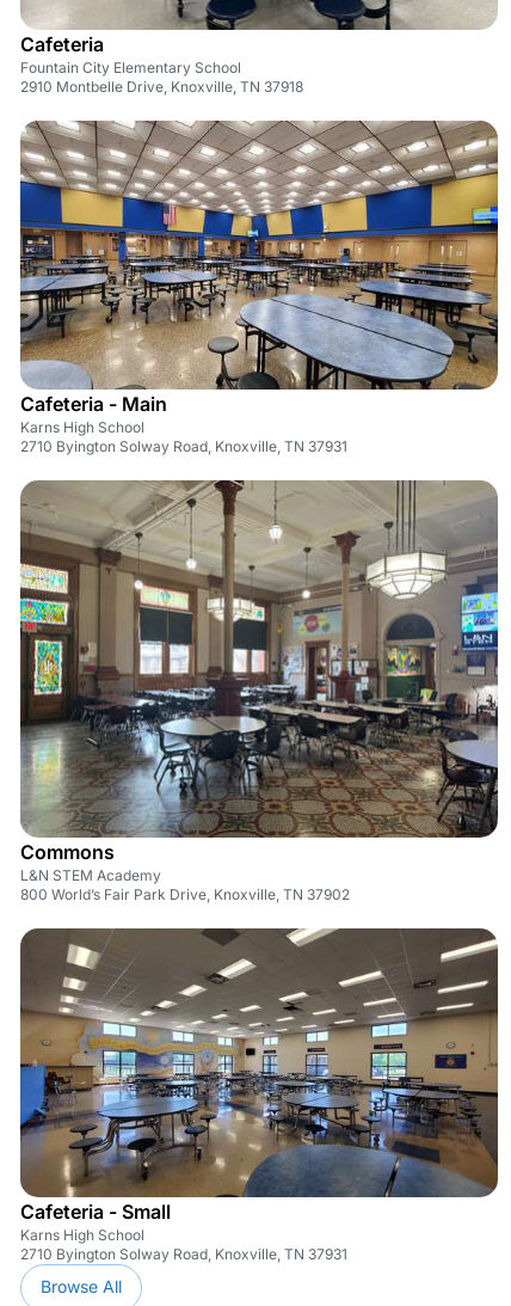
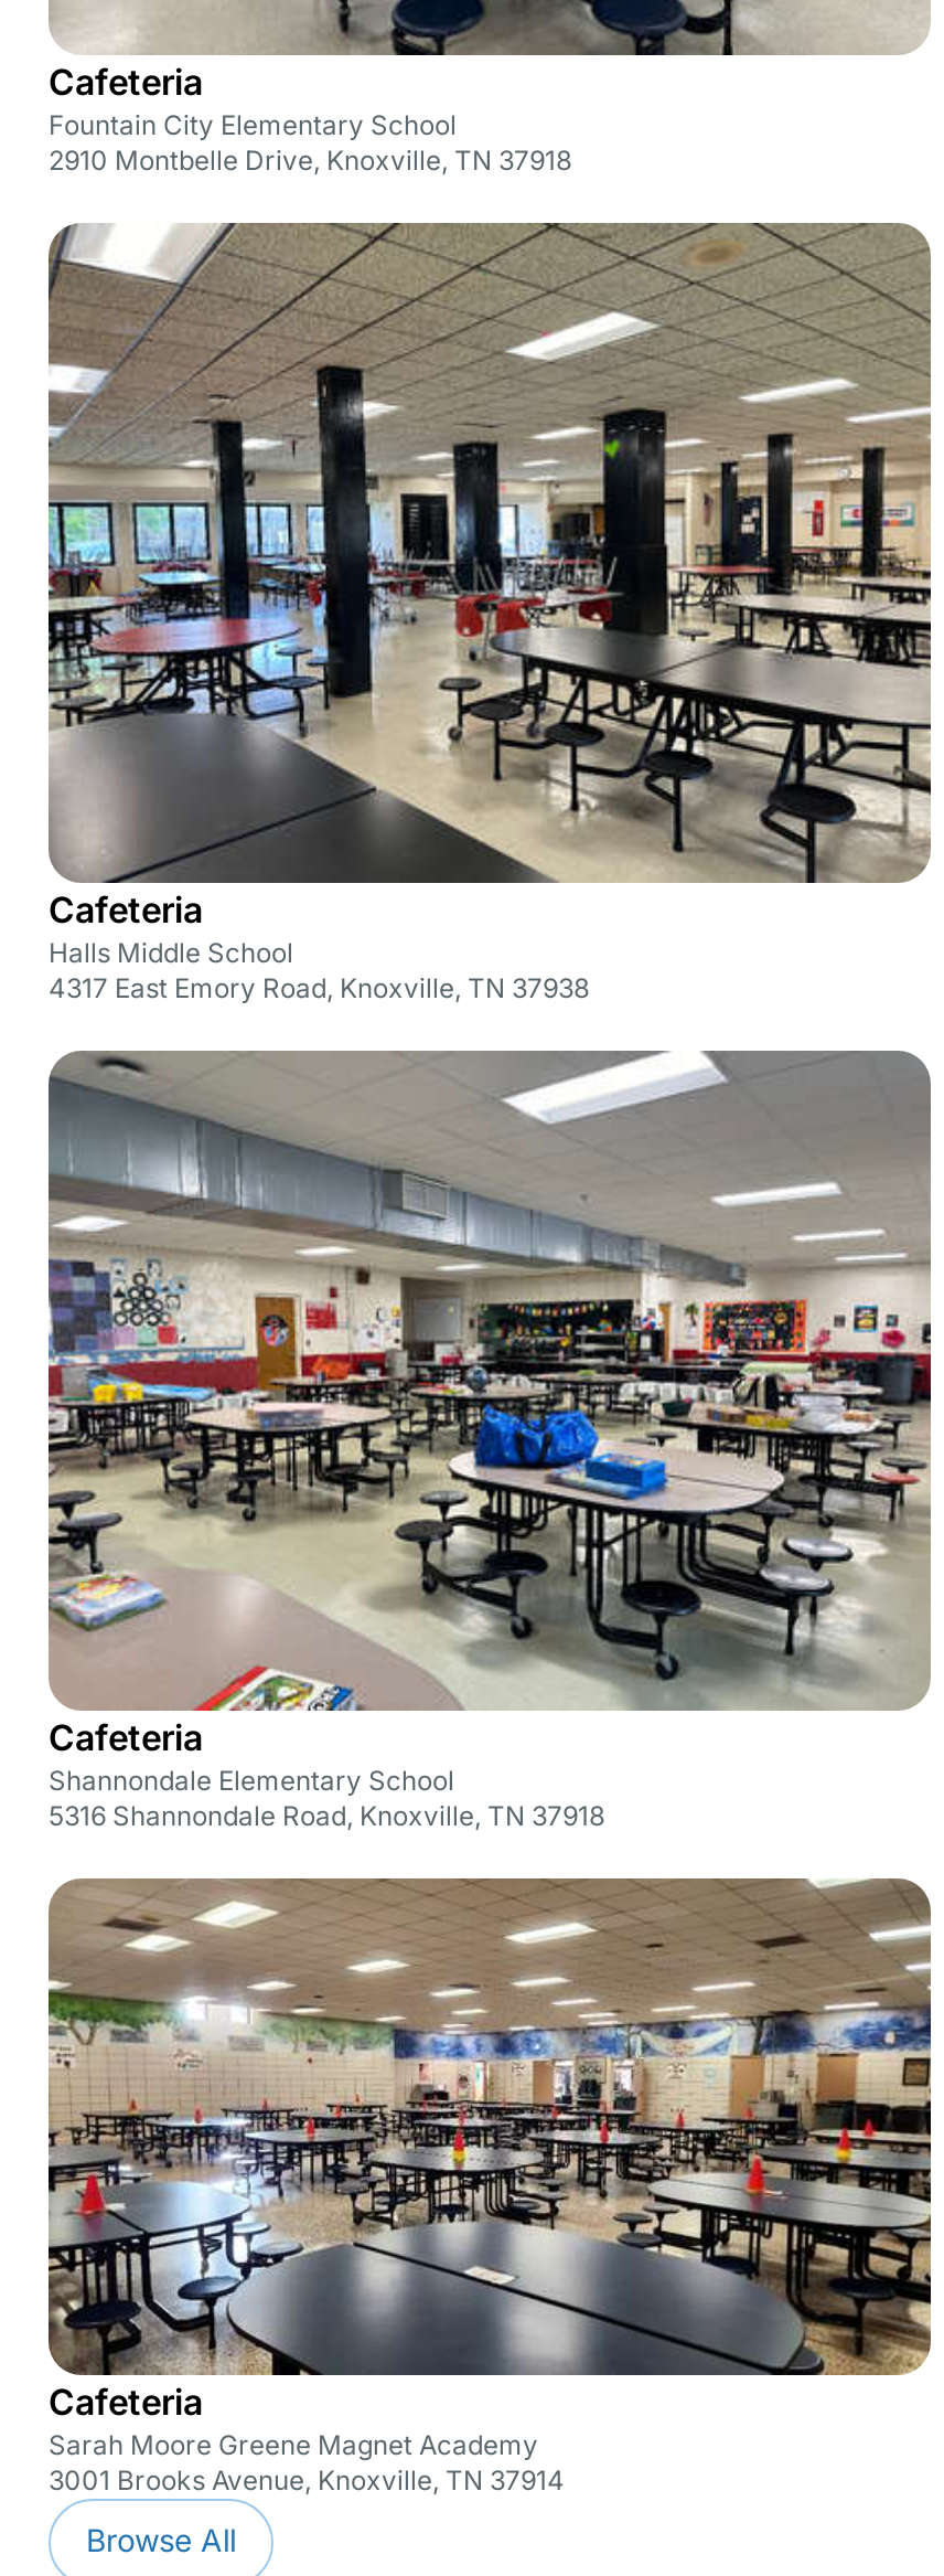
- [image]
- Cafeteria - Main
- Karns High School
- 2710 Byington Solway Road, Knoxville, TN 37931
+ [image]
+ Cafeteria
+ Halls Middle School
+ 4317 East Emory Road, Knoxville, TN 37938

- [image]
- Commons
- L&N STEM Academy
- 800 World’s Fair Park Drive, Knoxville, TN 37902
+ [image]
+ Cafeteria
+ Shannondale Elementary School
+ 5316 Shannondale Road, Knoxville, TN 37918

- [image]
- Cafeteria - Small
- Karns High School
- 2710 Byington Solway Road, Knoxville, TN 37931
+ [image]
+ Cafeteria
+ Sarah Moore Greene Magnet Academy
+ 3001 Brooks Avenue, Knoxville, TN 37914
